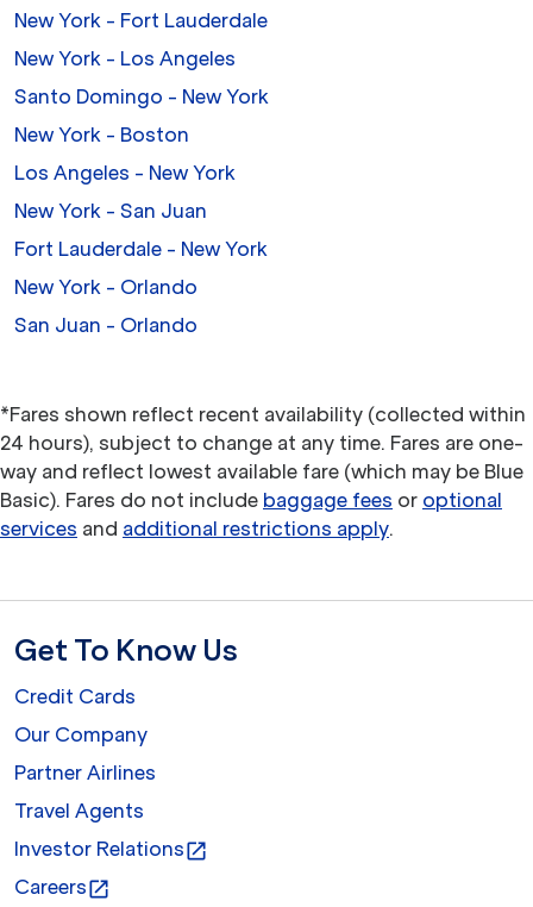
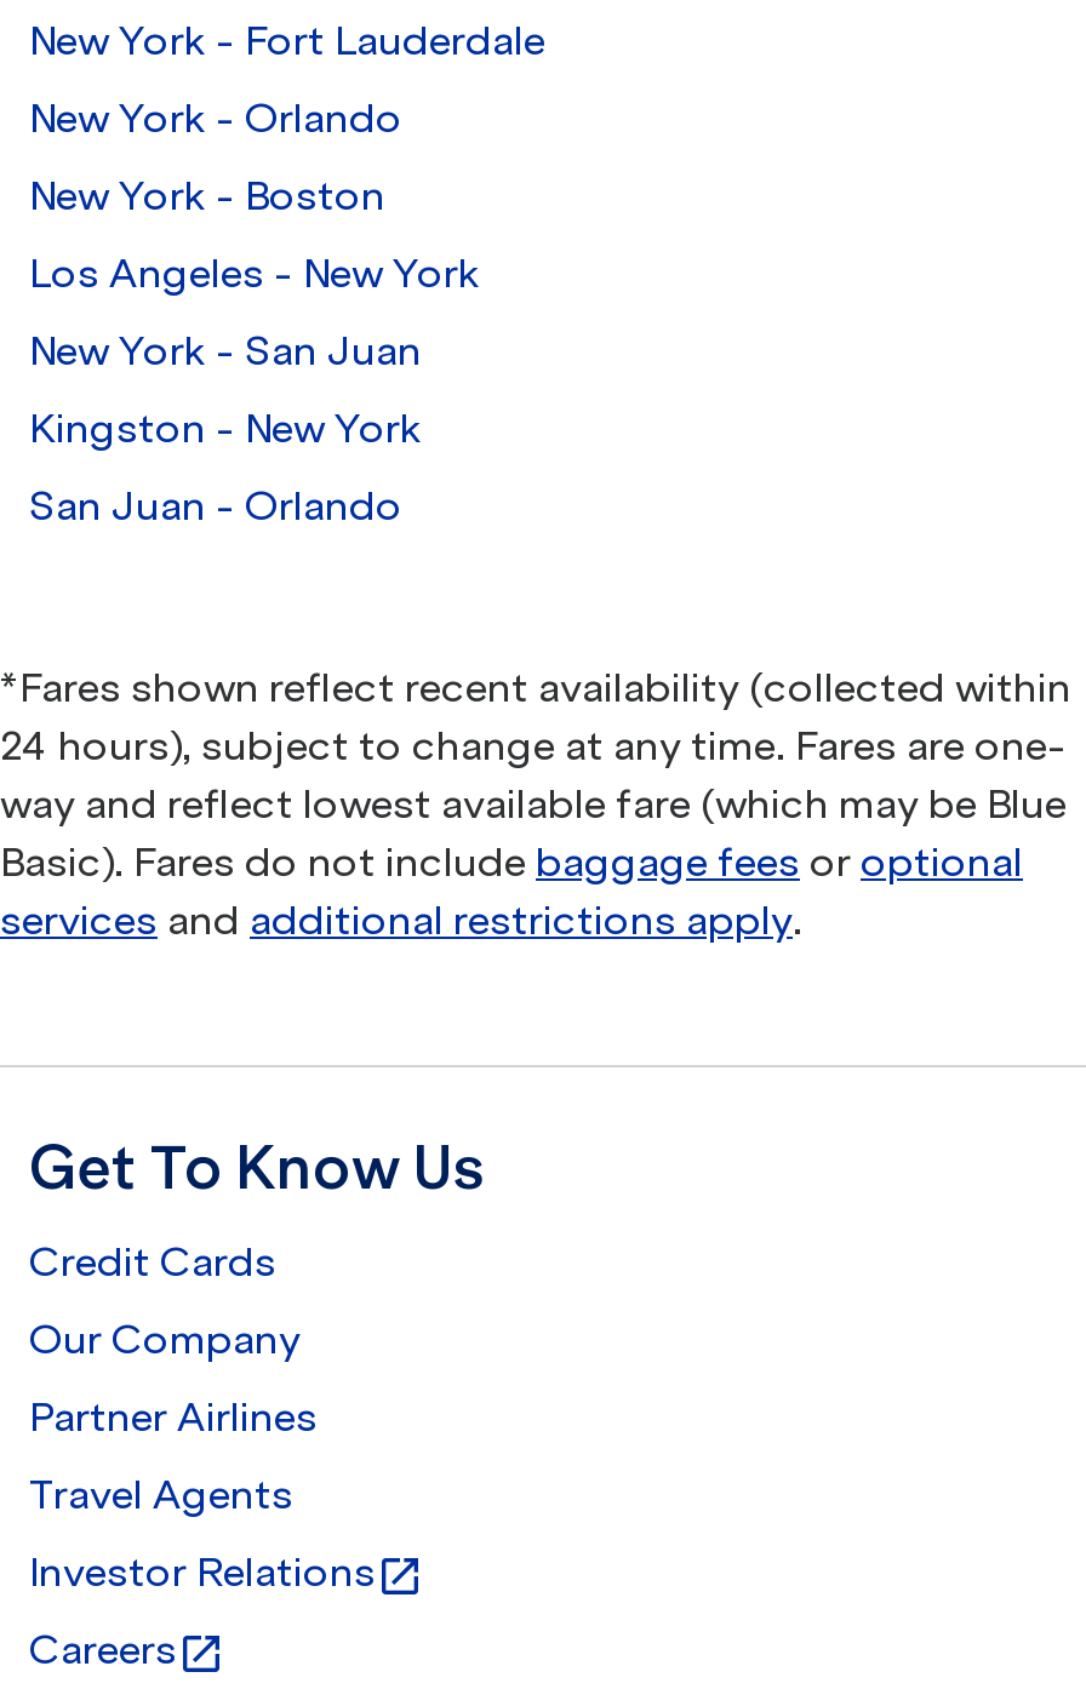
- New York - Los Angeles
- Santo Domingo - New York

- Fort Lauderdale - New York
+ Kingston - New York

moved up: New York - Orlando
